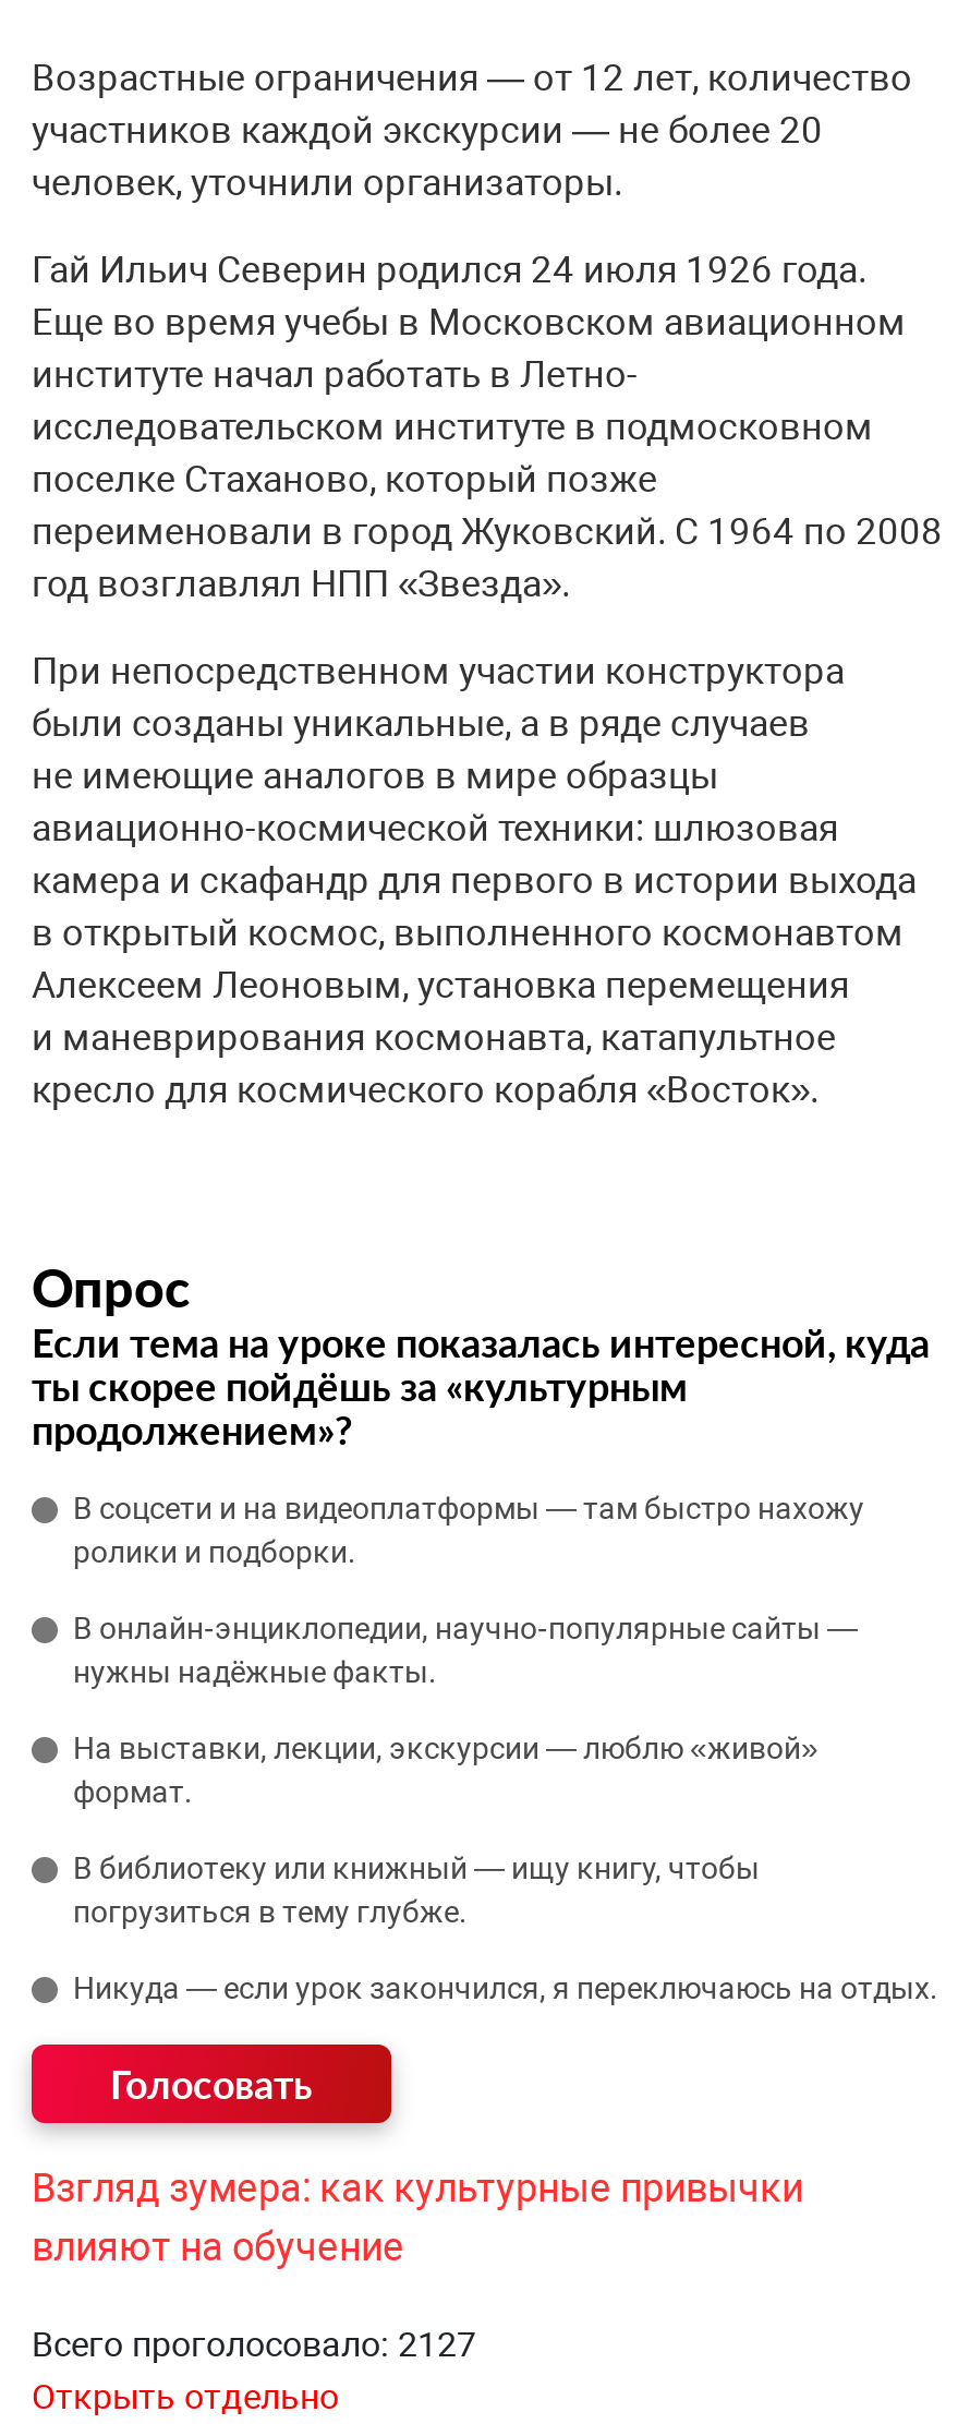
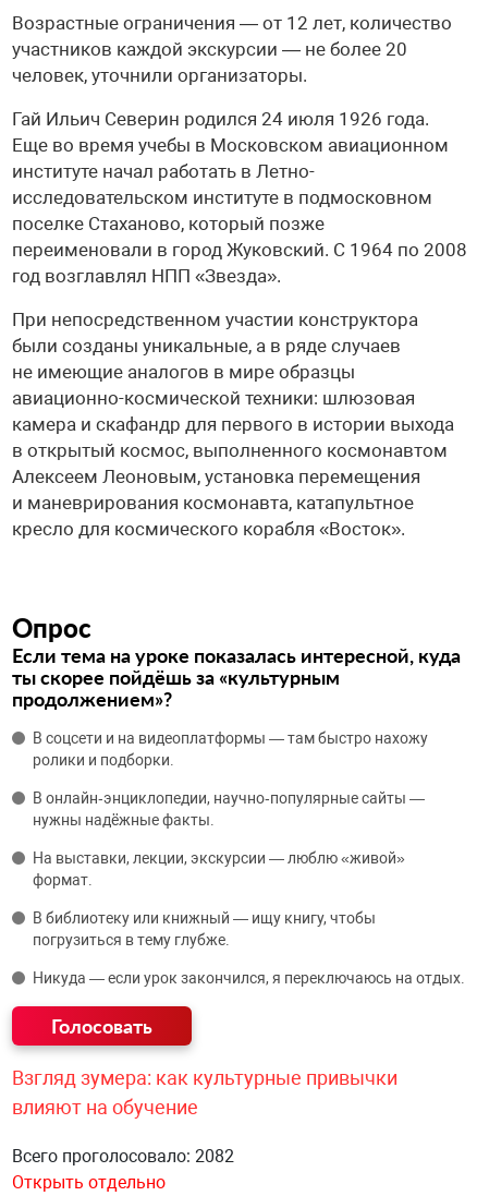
- Всего проголосовало: 2127
+ Всего проголосовало: 2082
